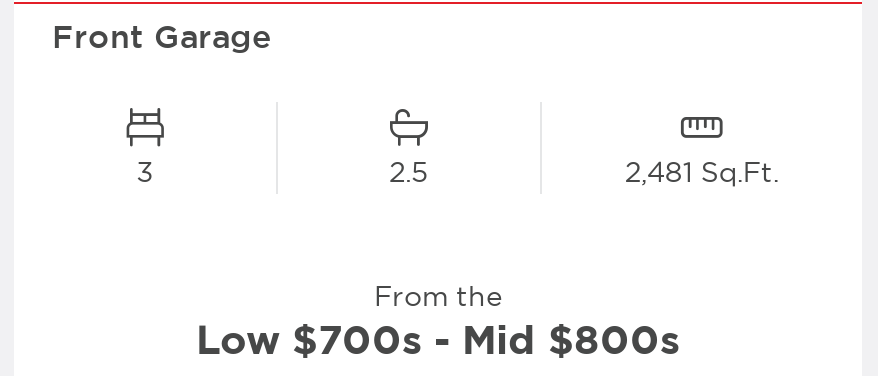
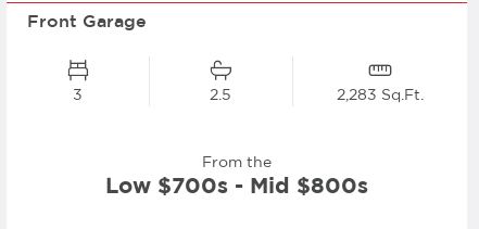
- 2,481 Sq.Ft.
+ 2,283 Sq.Ft.
